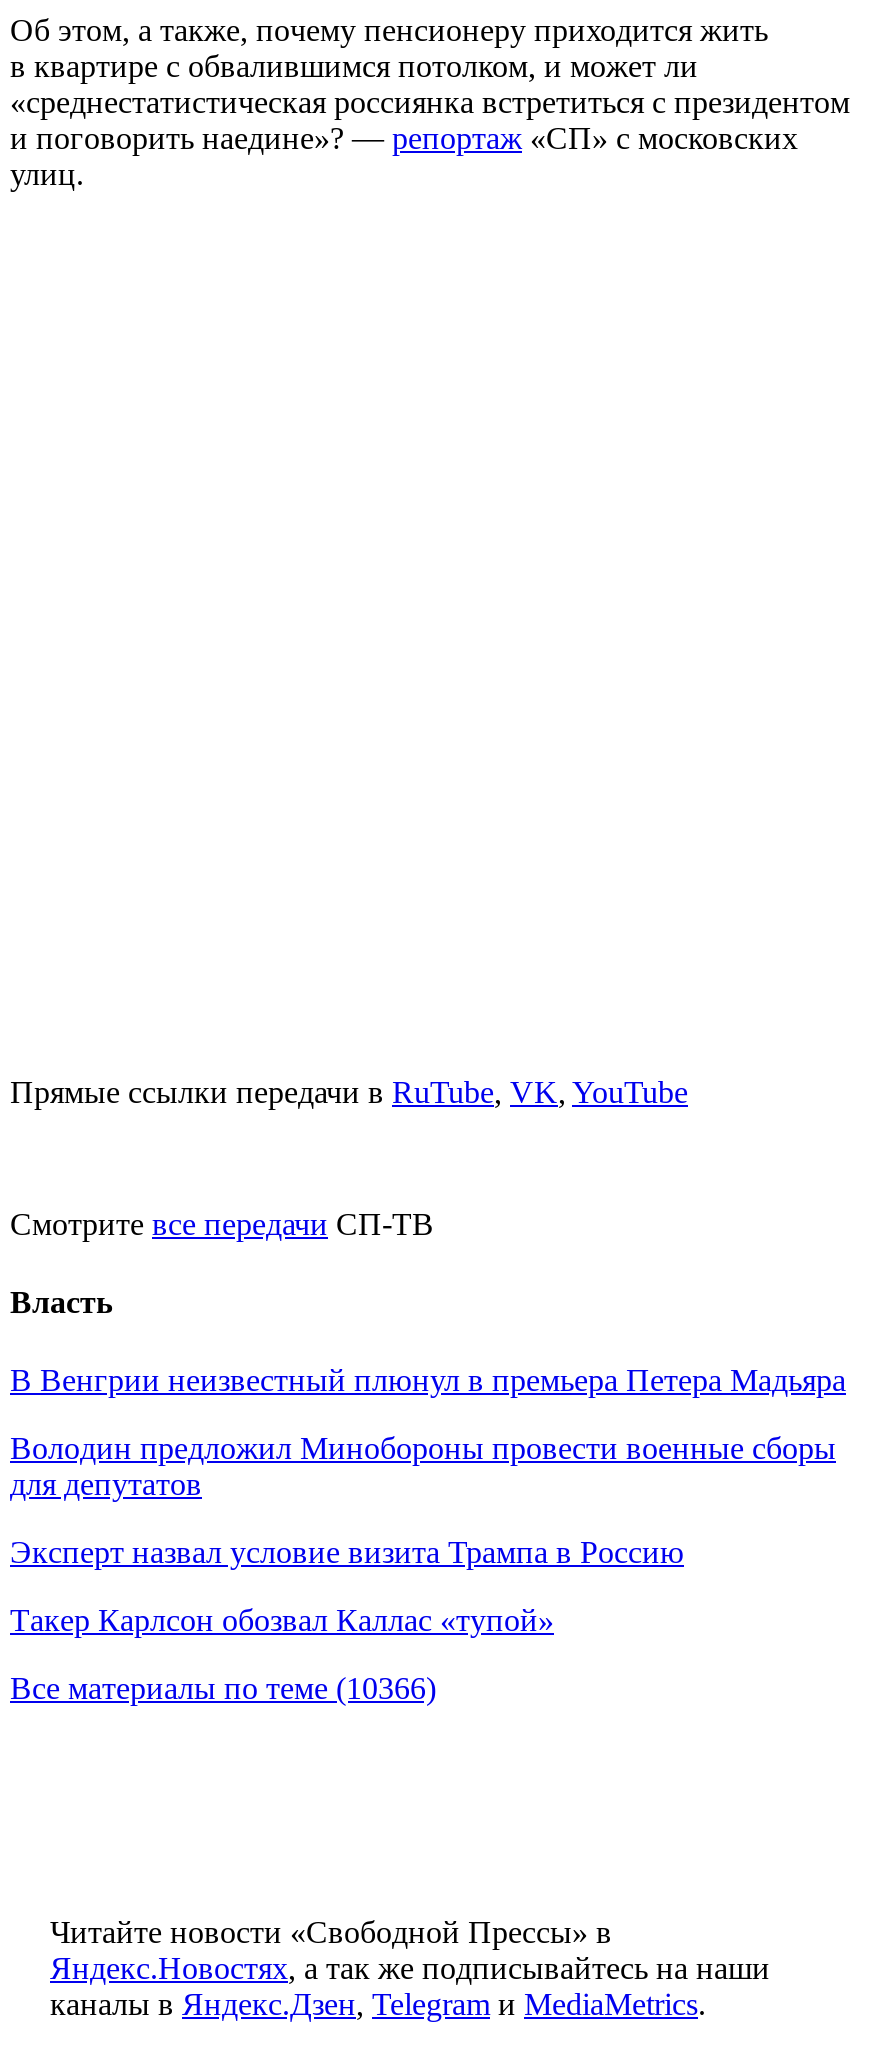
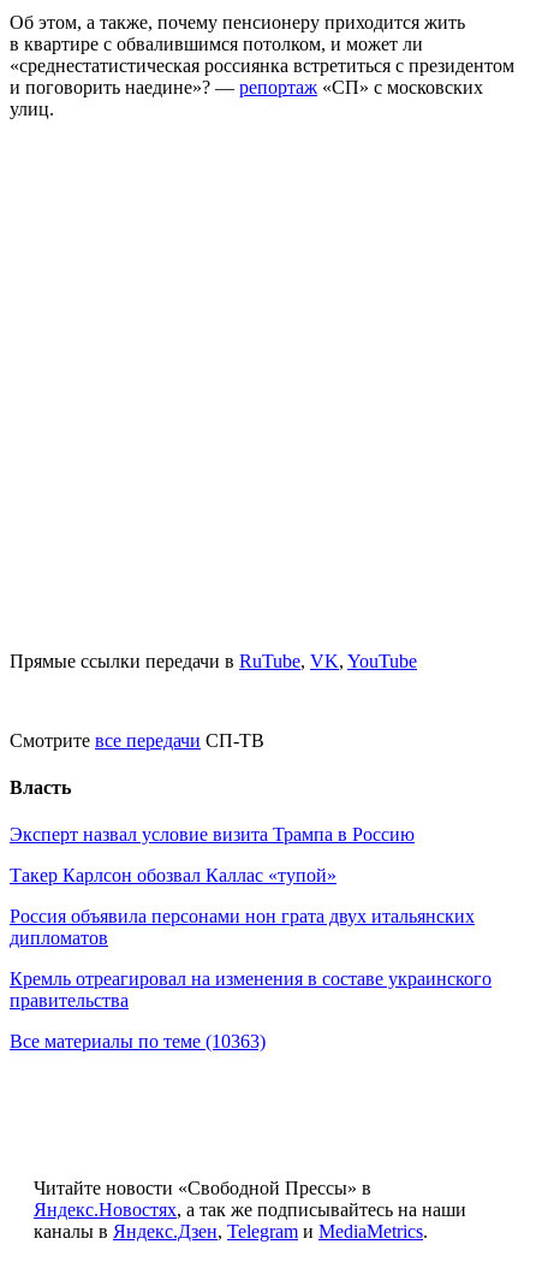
- В Венгрии неизвестный плюнул в премьера Петера Мадьяра
- Володин предложил Минобороны провести военные сборы
- для депутатов

moved up: Эксперт назвал условие визита Трампа в Россию | Такер Карлсон обозвал Каллас «тупой»

- Все материалы по теме (10366)
+ Россия объявила персонами нон грата двух итальянских
+ дипломатов
+ Кремль отреагировал на изменения в составе украинского
+ правительства
+ Все материалы по теме (10363)
